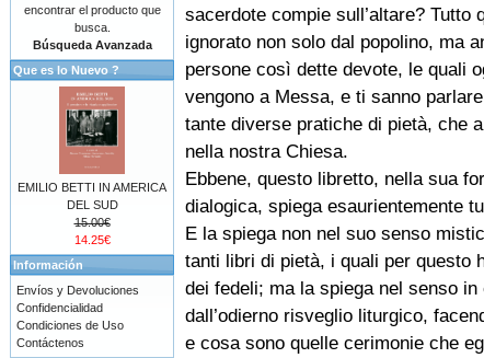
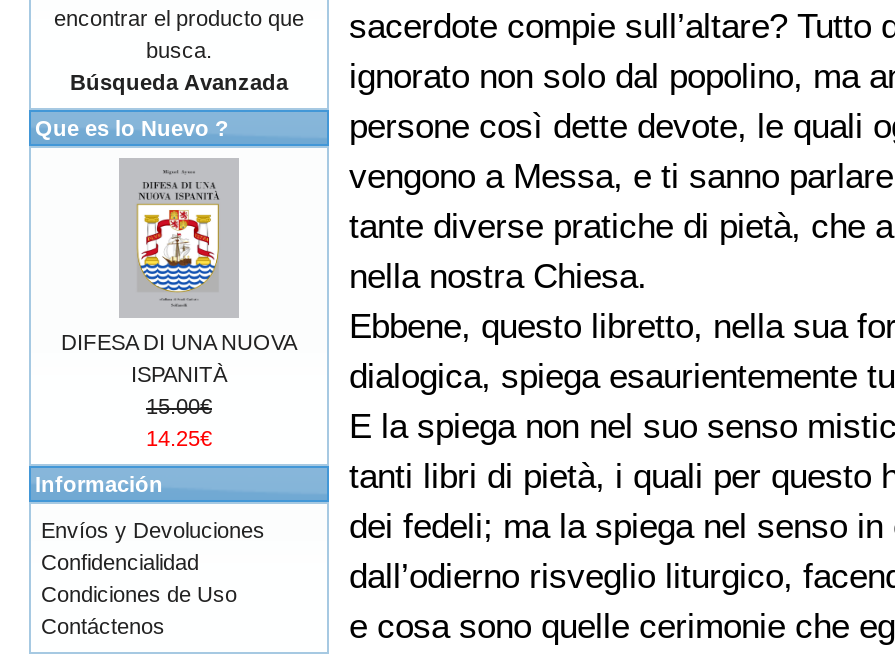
- [image]
- EMILIO BETTI IN AMERICA
- DEL SUD
+ [image]
+ DIFESA DI UNA NUOVA
+ ISPANITÀ
